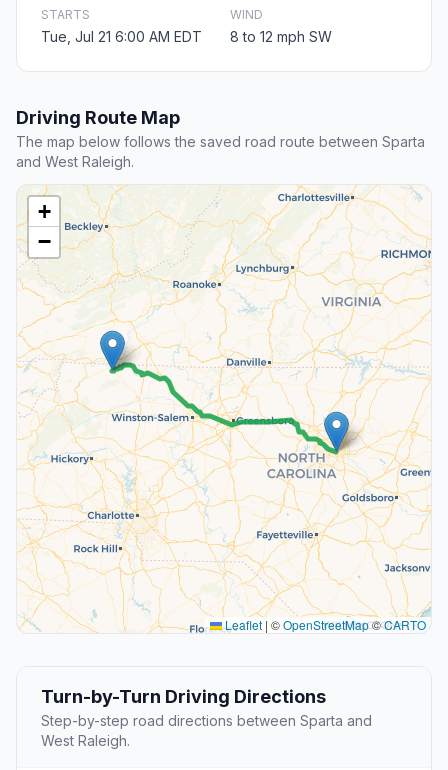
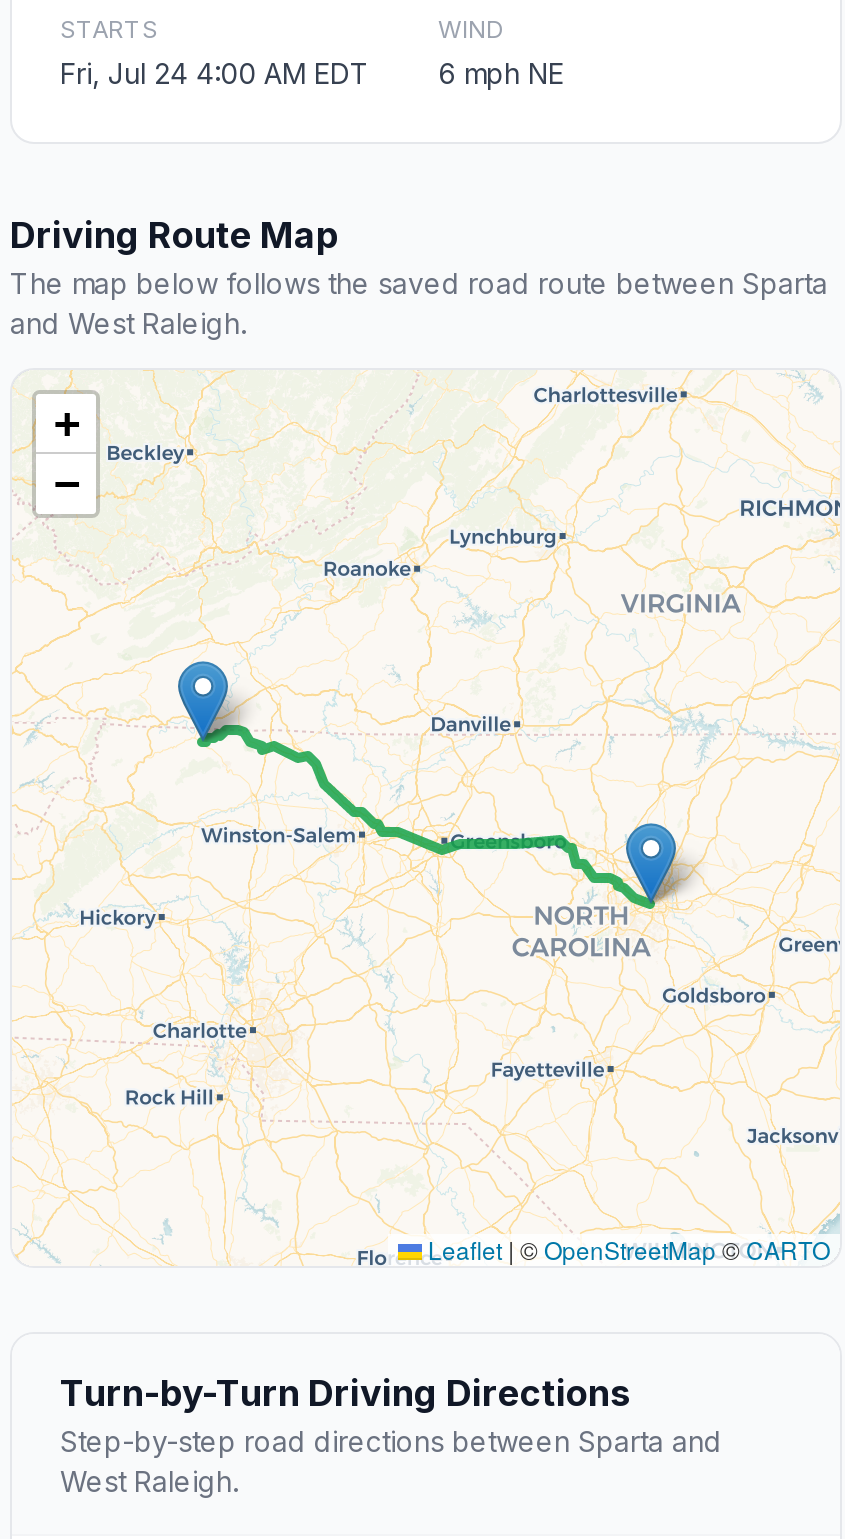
- Tue, Jul 21 6:00 AM EDT
+ Fri, Jul 24 4:00 AM EDT

- 8 to 12 mph SW
+ 6 mph NE
